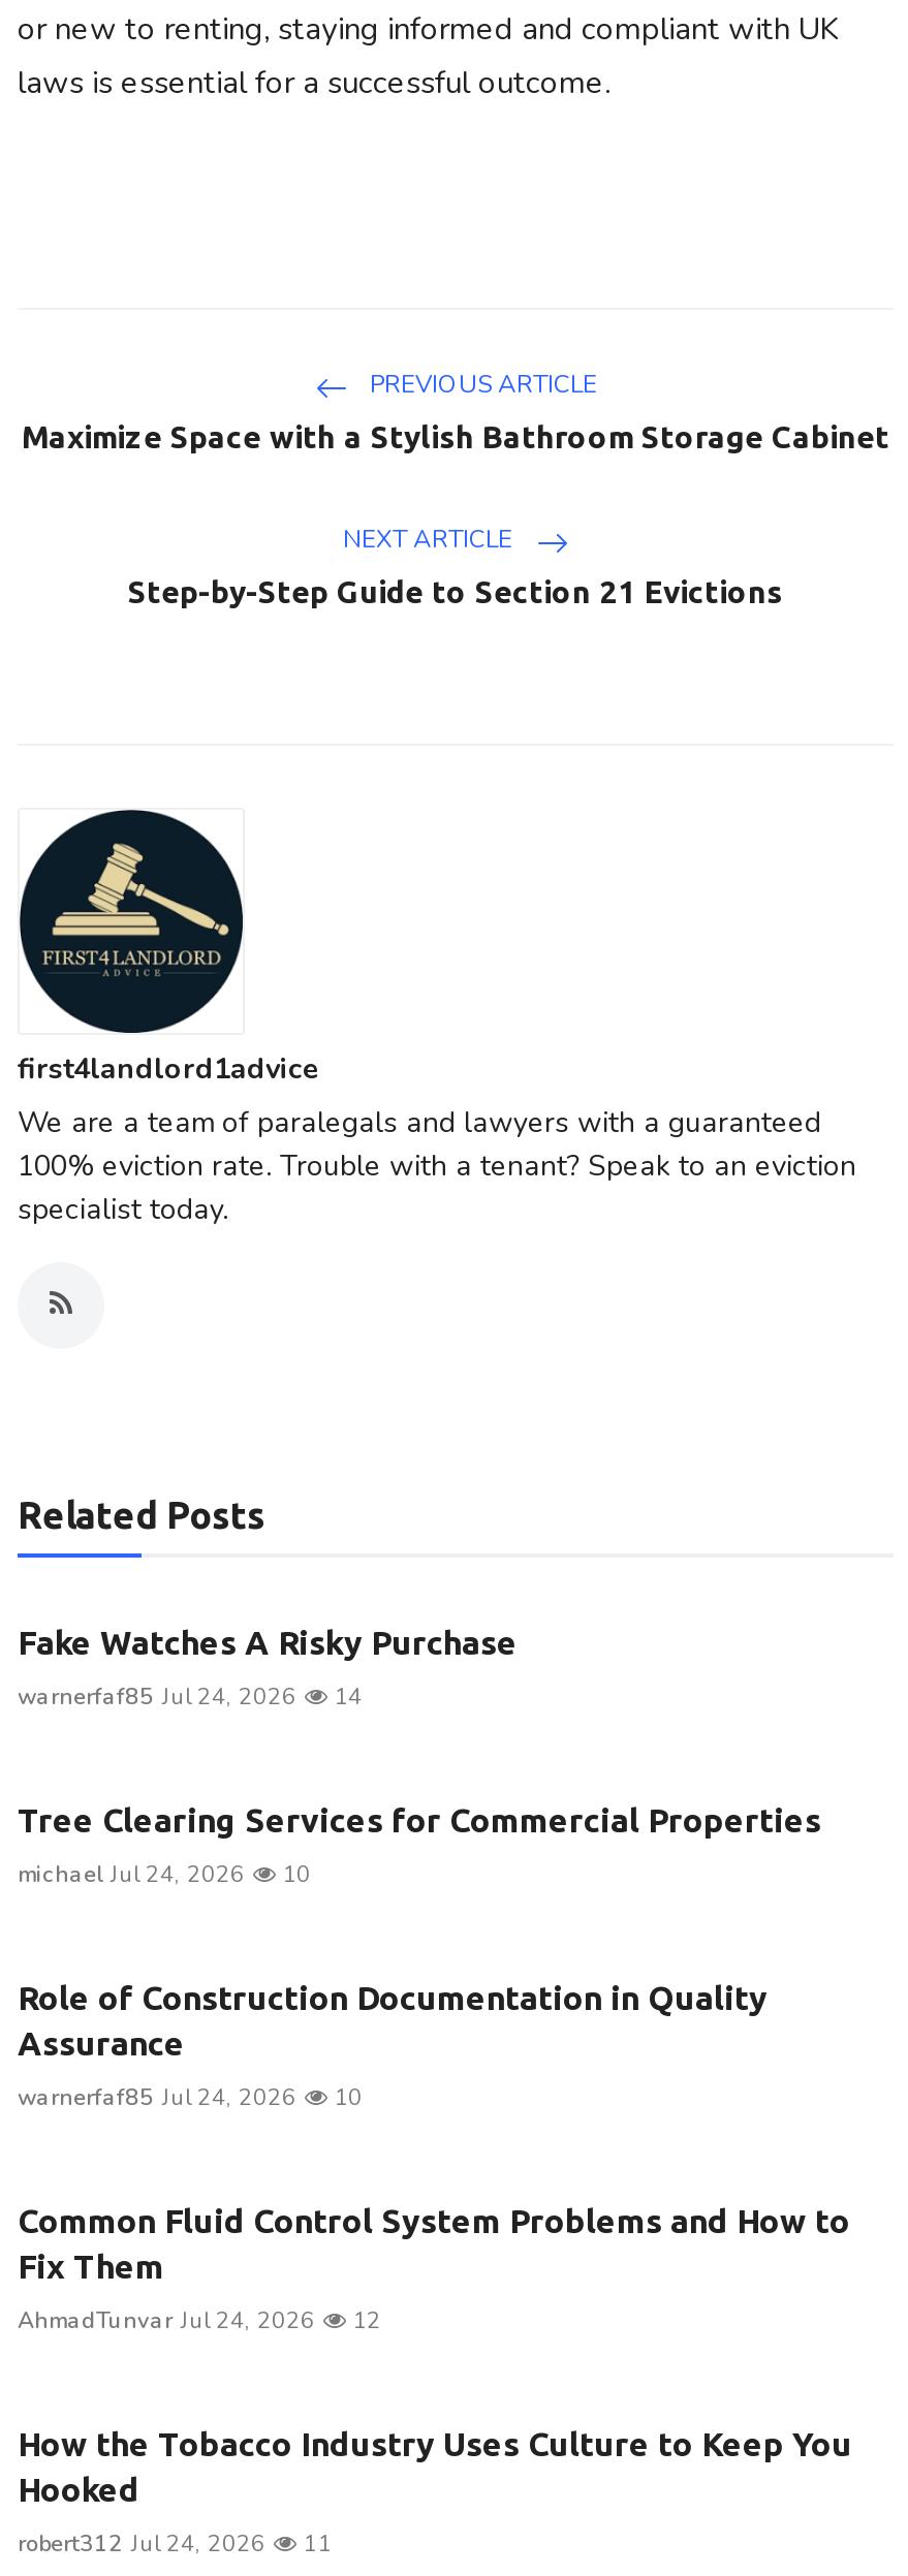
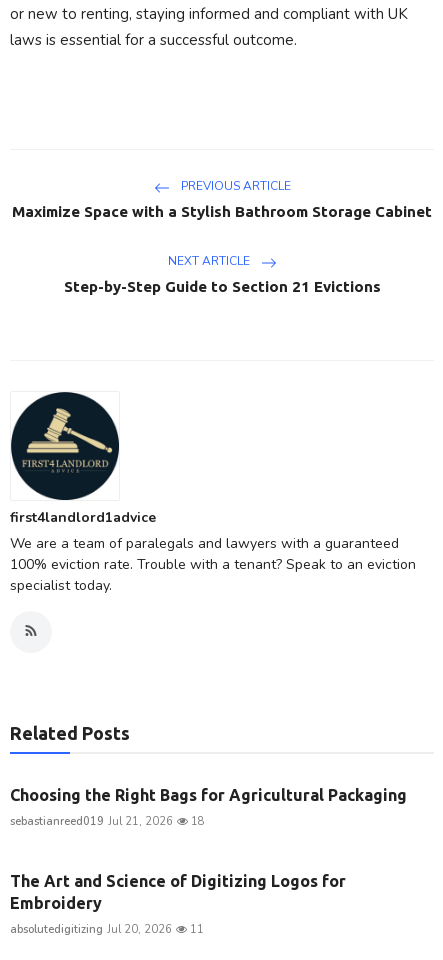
- Fake Watches A Risky Purchase
- warnerfaf85 Jul 24, 2026
- 14
- Tree Clearing Services for Commercial Properties
- michael Jul 24, 2026
- 10
- Role of Construction Documentation in Quality
- Assurance
- warnerfaf85 Jul 24, 2026
- 10
- Common Fluid Control System Problems and How to
- Fix Them
- AhmadTunvar Jul 24, 2026
- 12
- How the Tobacco Industry Uses Culture to Keep You
- Hooked
- robert312 Jul 24, 2026
+ Choosing the Right Bags for Agricultural Packaging
+ sebastianreed019 Jul 21, 2026
+ 18
+ The Art and Science of Digitizing Logos for
+ Embroidery
+ absolutedigitizing Jul 20, 2026
